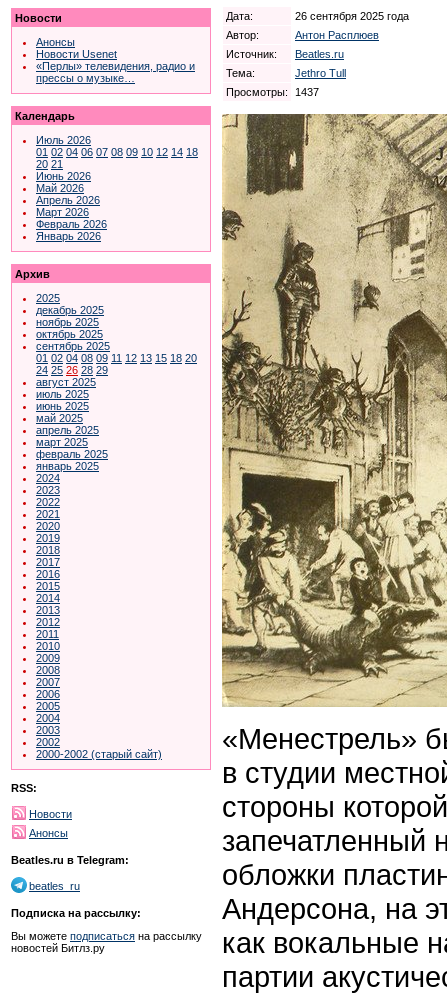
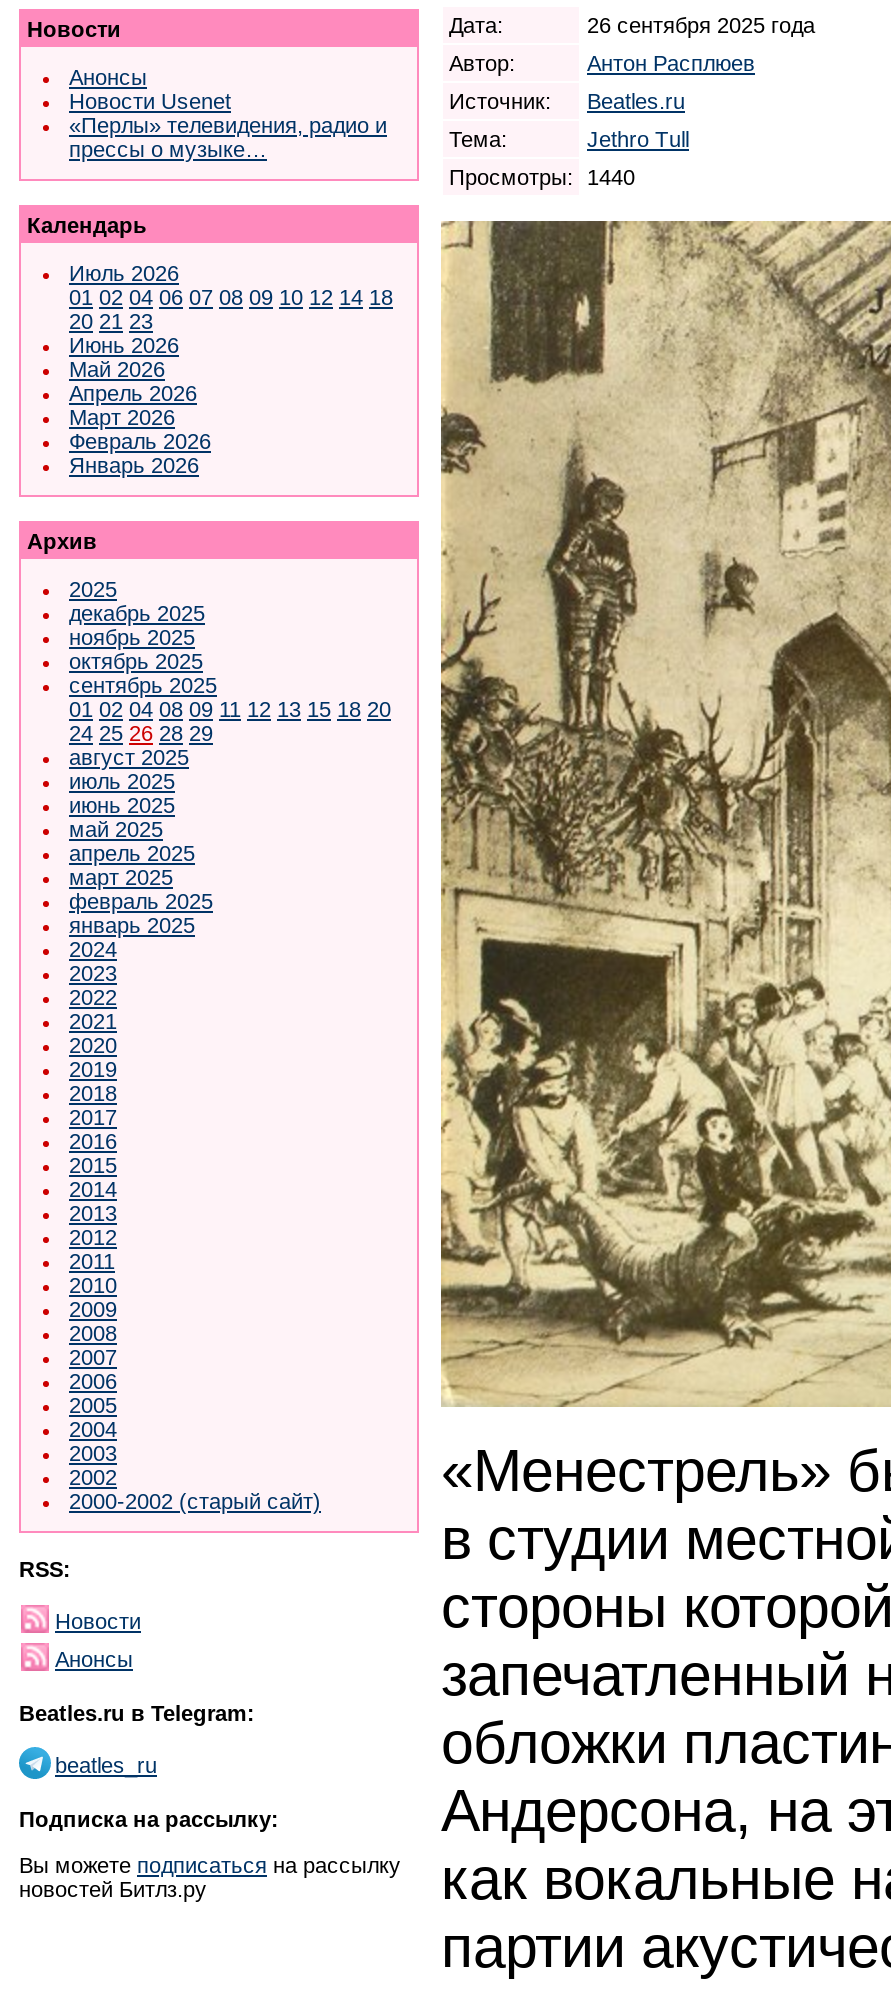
- Просмотры: 1437
+ Просмотры: 1440

- 20 21
+ 20 21 23
